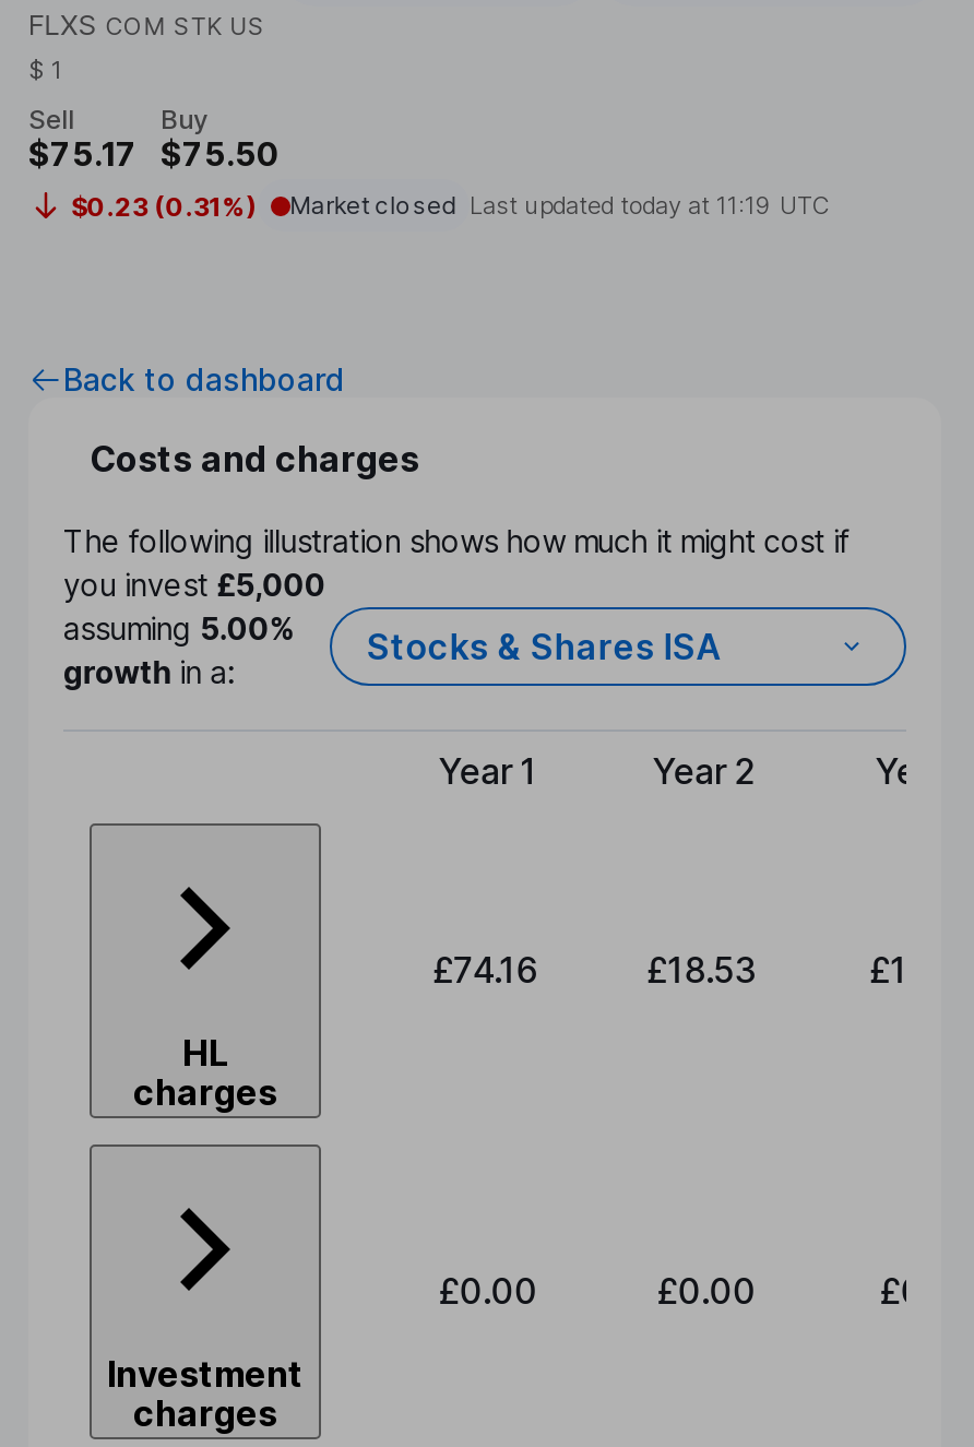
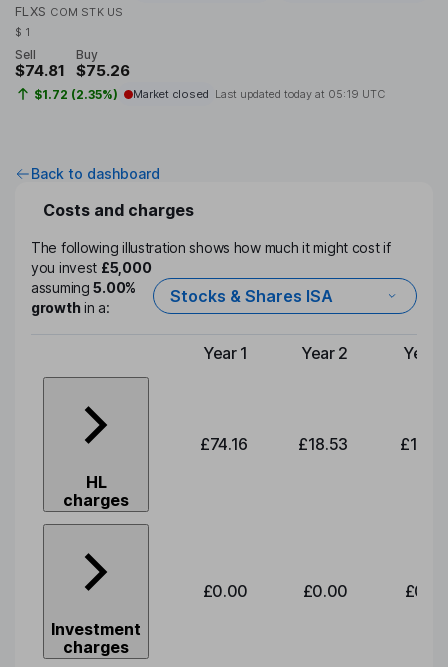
- $75.17
+ $74.81

- $75.50
+ $75.26

- $0.23 (0.31%)
+ $1.72 (2.35%)

- Market closed Last updated today at 11:19 UTC
+ Market closed Last updated today at 05:19 UTC
